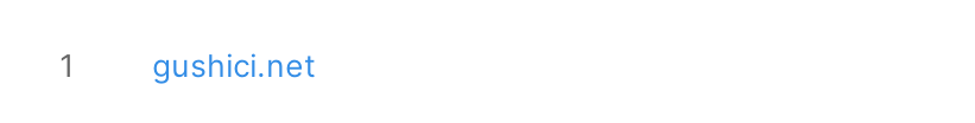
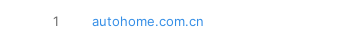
- gushici.net
+ autohome.com.cn
